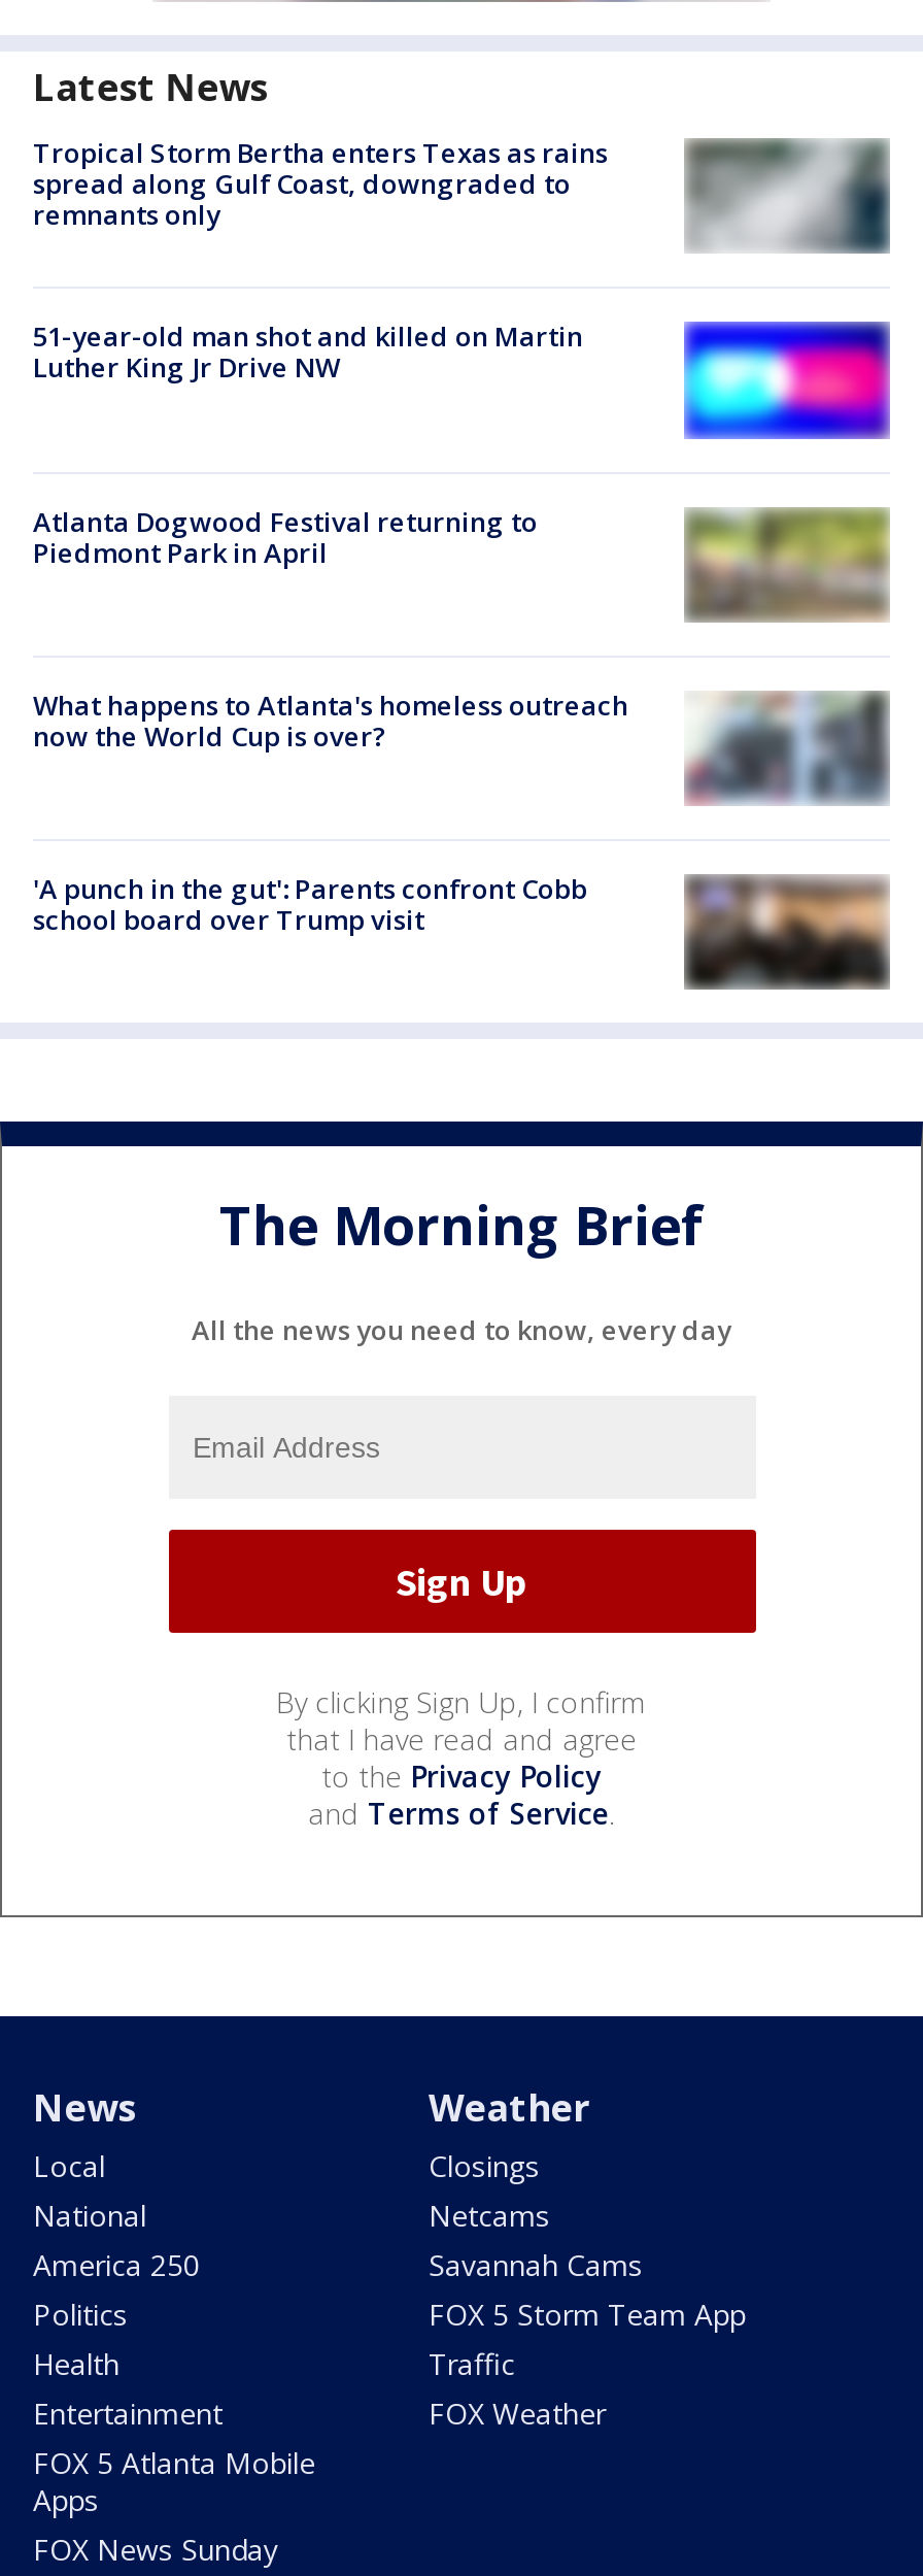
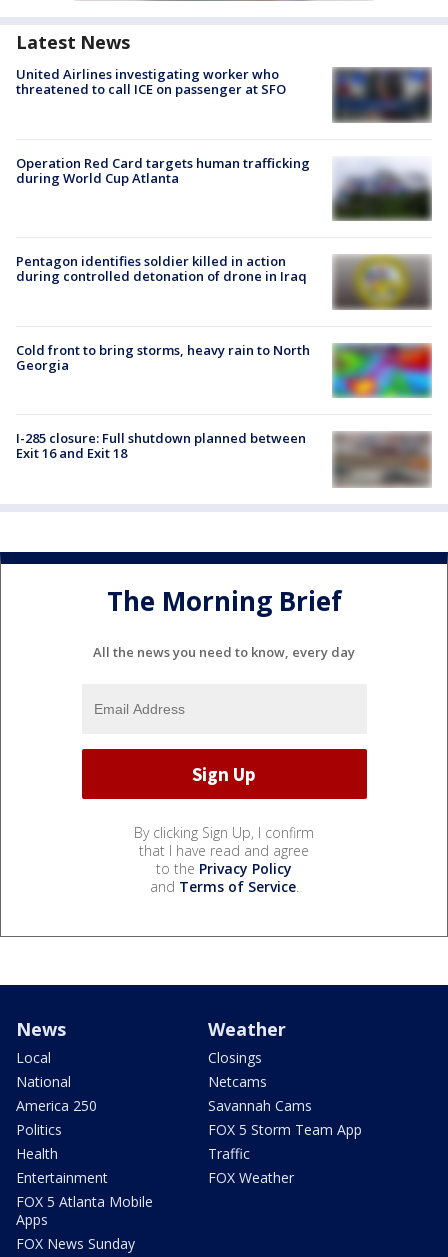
- Tropical Storm Bertha enters Texas as rains
- spread along Gulf Coast, downgraded to
- remnants only
+ United Airlines investigating worker who
+ threatened to call ICE on passenger at SFO

- [image]
+ [image]

- 51-year-old man shot and killed on Martin
- Luther King Jr Drive NW
+ Operation Red Card targets human trafficking
+ during World Cup Atlanta

- [image]
+ [image]

- Atlanta Dogwood Festival returning to
- Piedmont Park in April
+ Pentagon identifies soldier killed in action
+ during controlled detonation of drone in Iraq

- [image]
+ [image]

- [image]
- What happens to Atlanta's homeless outreach
- now the World Cup is over?
+ [image]
+ Cold front to bring storms, heavy rain to North
+ Georgia

- 'A punch in the gut': Parents confront Cobb
- school board over Trump visit
+ I-285 closure: Full shutdown planned between
+ Exit 16 and Exit 18

- [image]
+ [image]
